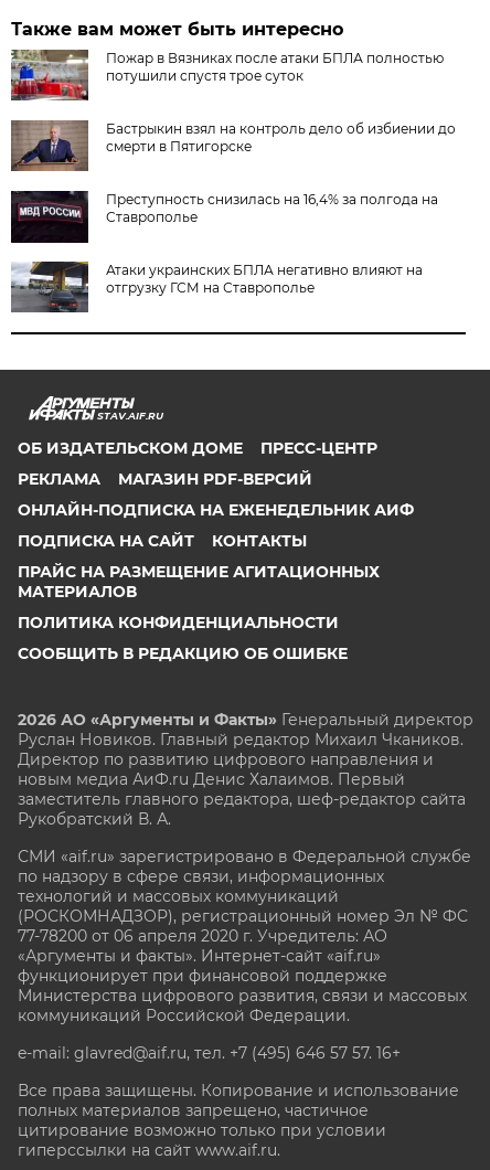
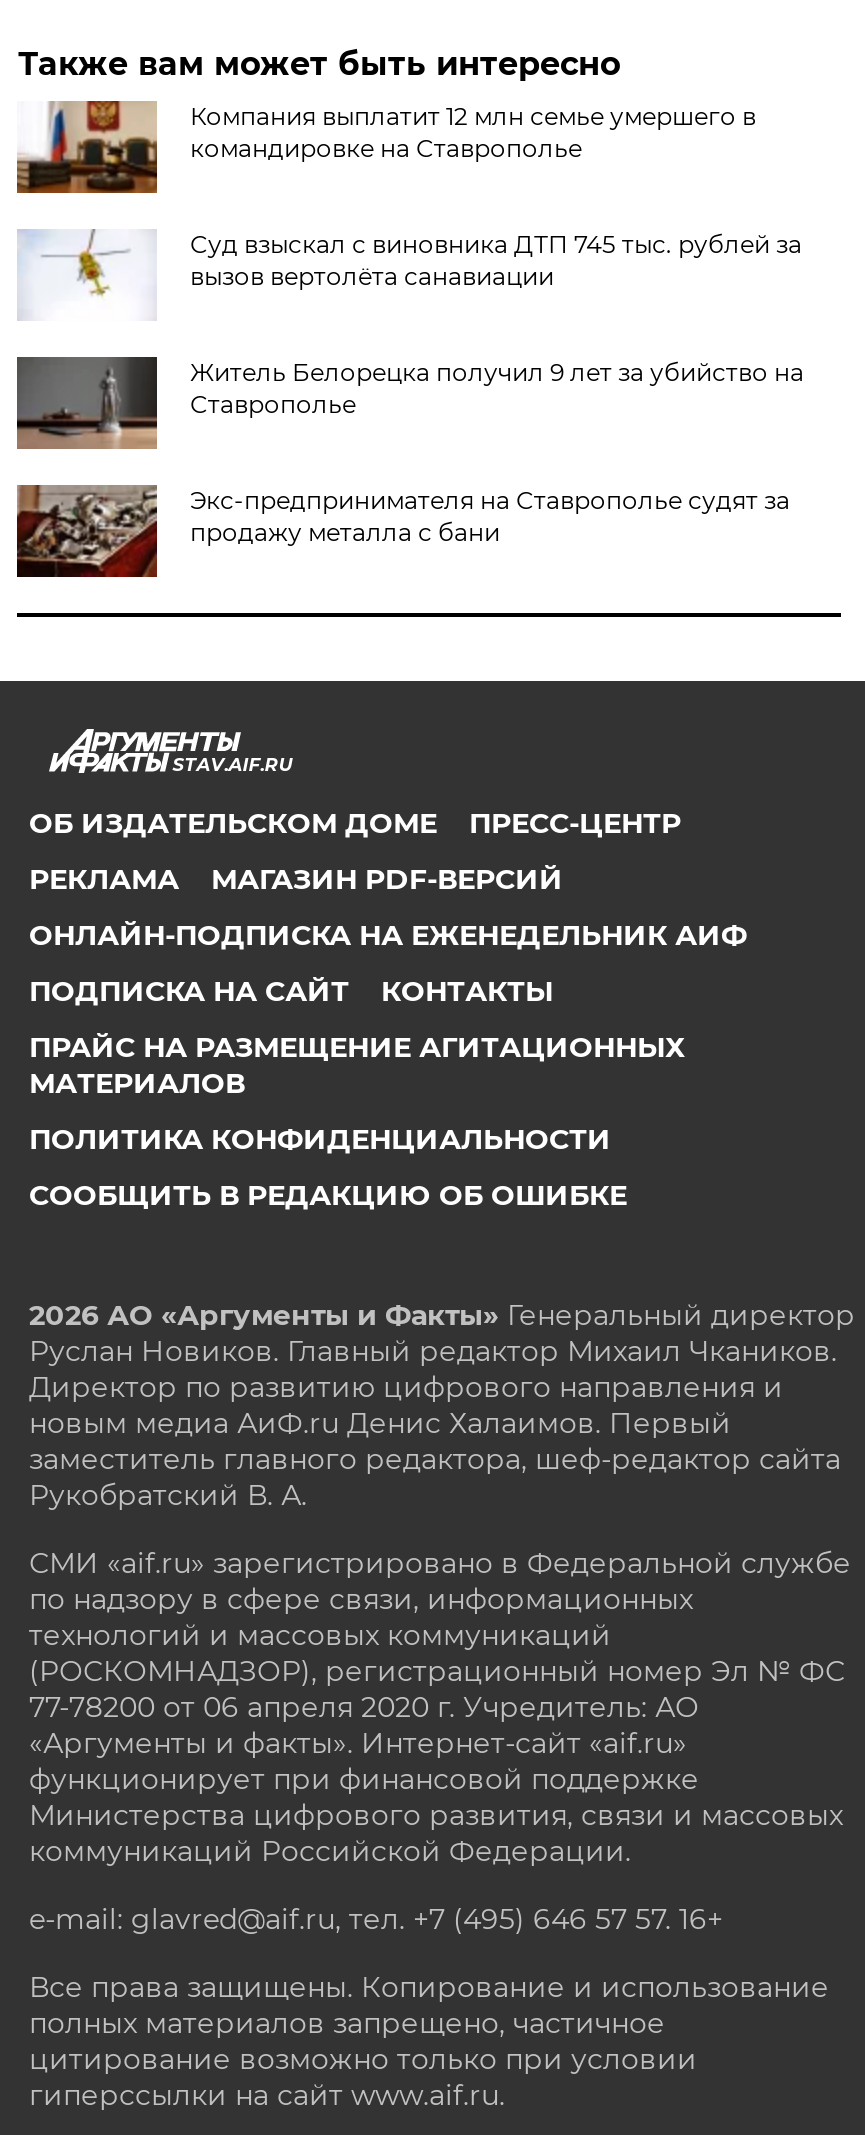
- [image]
- Пожар в Вязниках после атаки БПЛА полностью
- потушили спустя трое суток
+ [image]
+ Компания выплатит 12 млн семье умершего в
+ командировке на Ставрополье

- [image]
- Бастрыкин взял на контроль дело об избиении до
- смерти в Пятигорске
+ [image]
+ Суд взыскал с виновника ДТП 745 тыс. рублей за
+ вызов вертолёта санавиации

- [image]
- Преступность снизилась на 16,4% за полгода на
+ [image]
+ Житель Белорецка получил 9 лет за убийство на

- [image]
- Атаки украинских БПЛА негативно влияют на
- отгрузку ГСМ на Ставрополье
+ [image]
+ Экс-предпринимателя на Ставрополье судят за
+ продажу металла с бани
